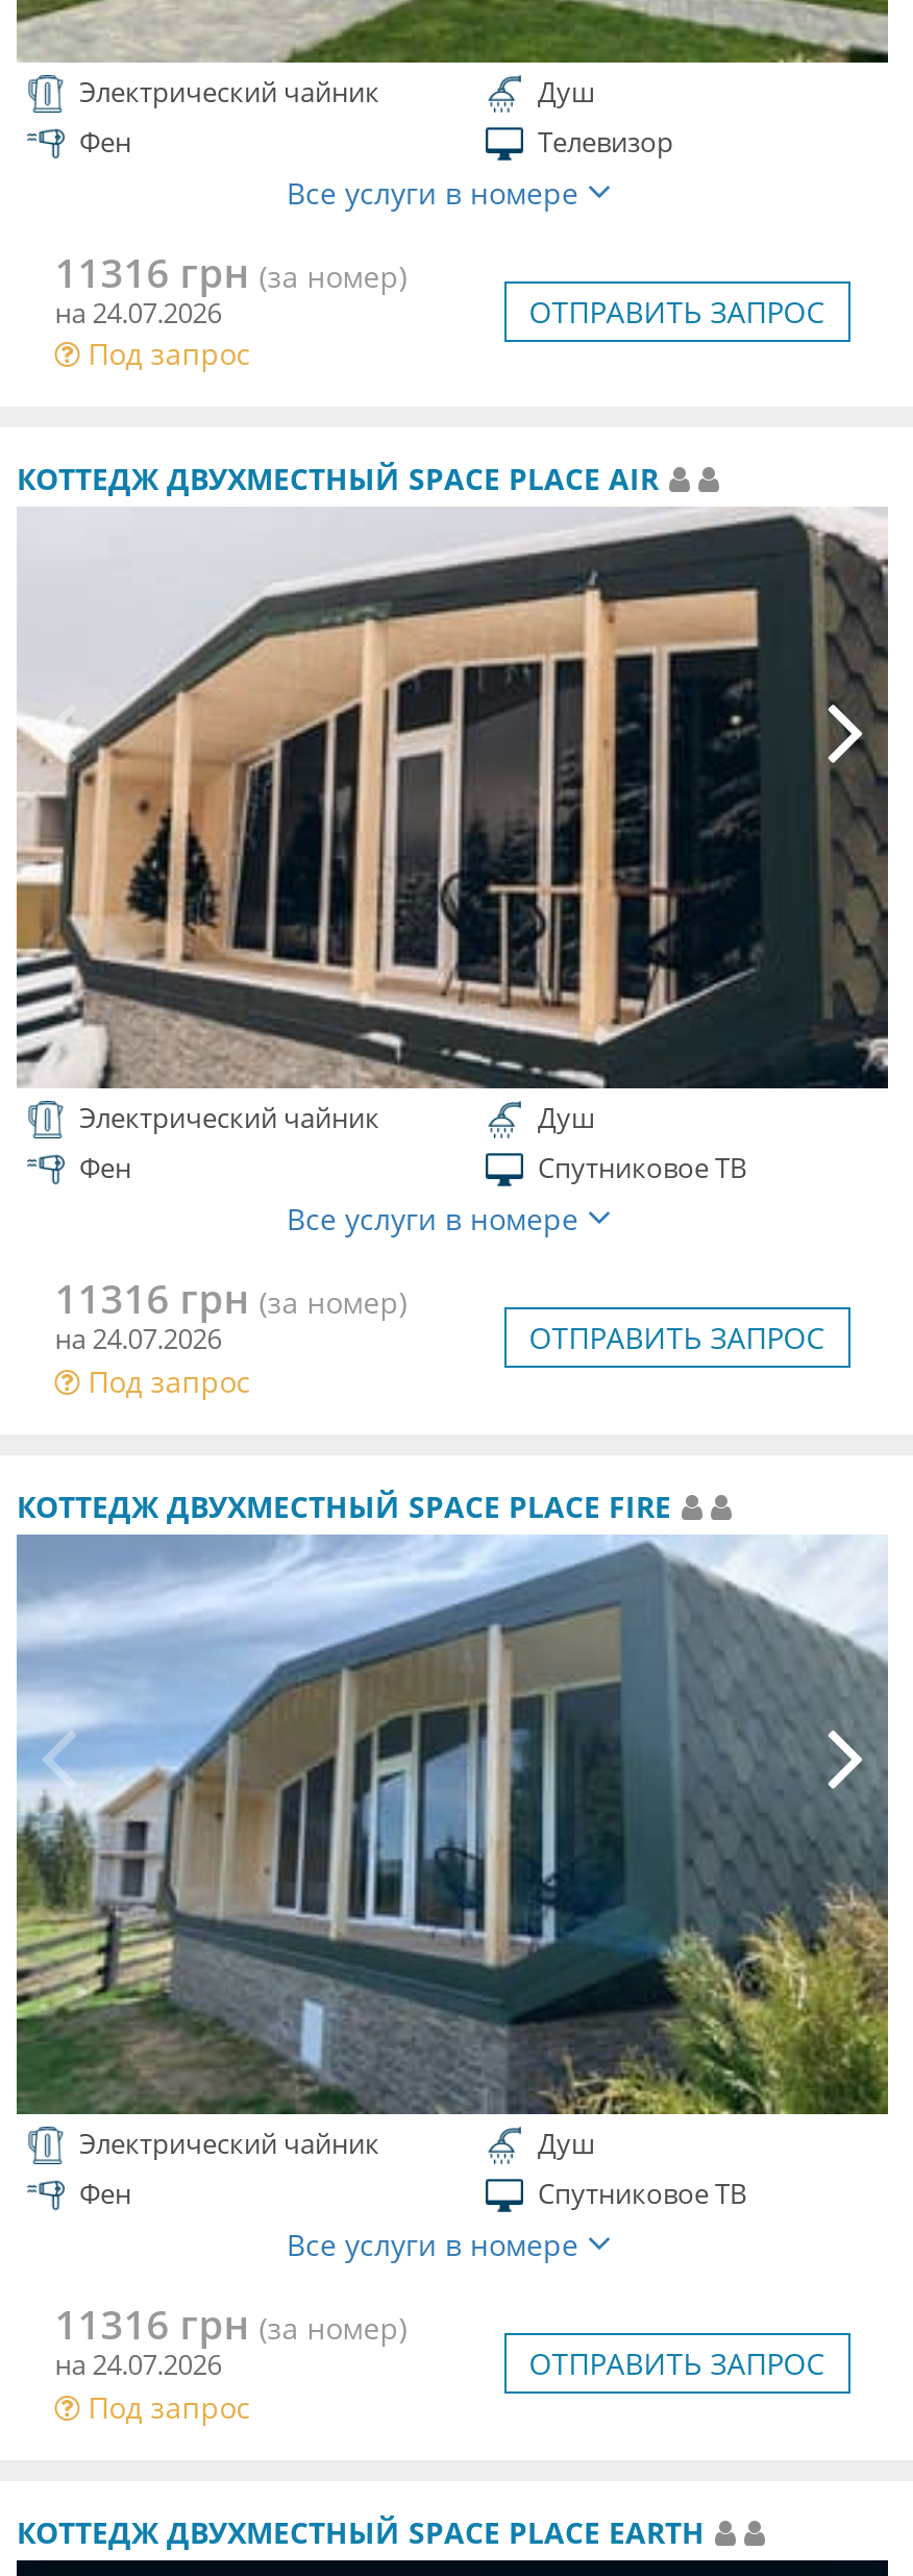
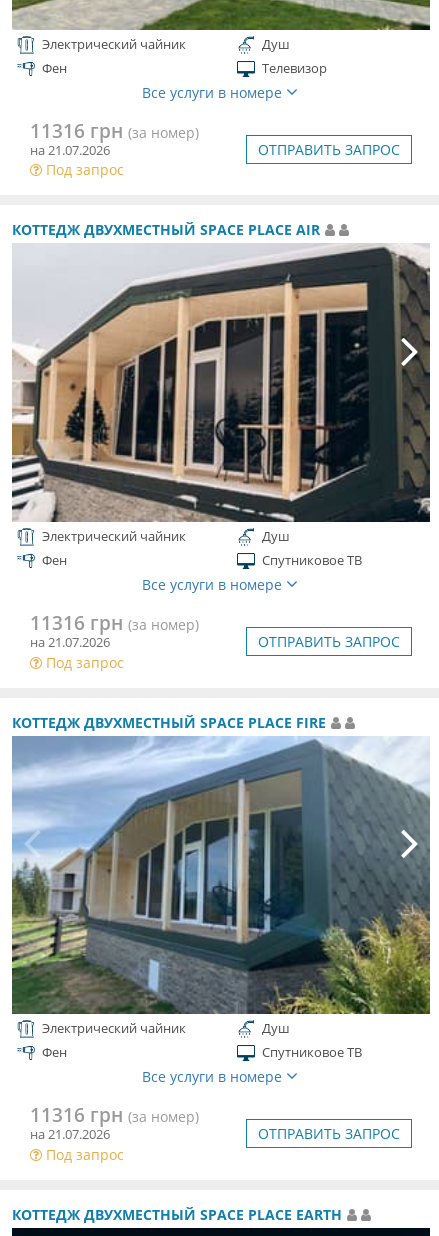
- на 24.07.2026
+ на 21.07.2026

- на 24.07.2026
+ на 21.07.2026

- на 24.07.2026
+ на 21.07.2026
